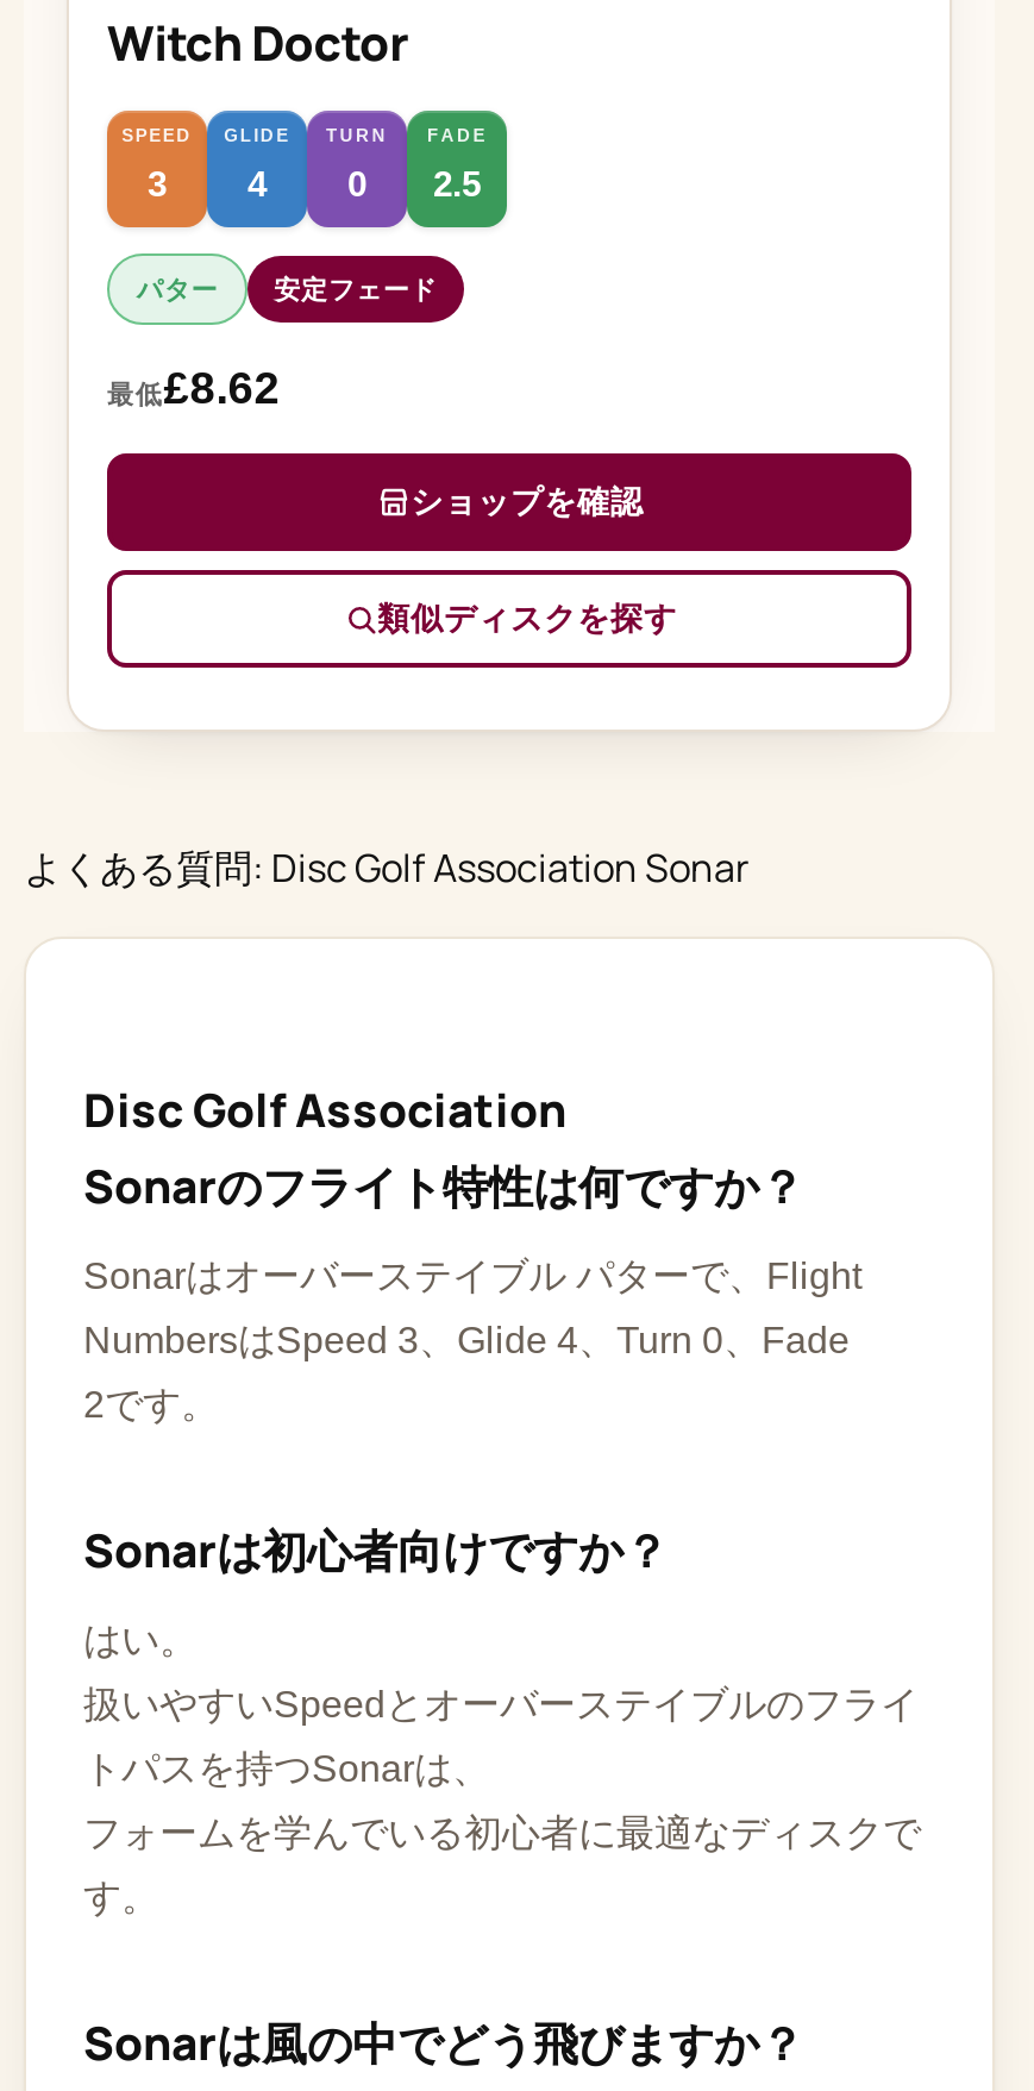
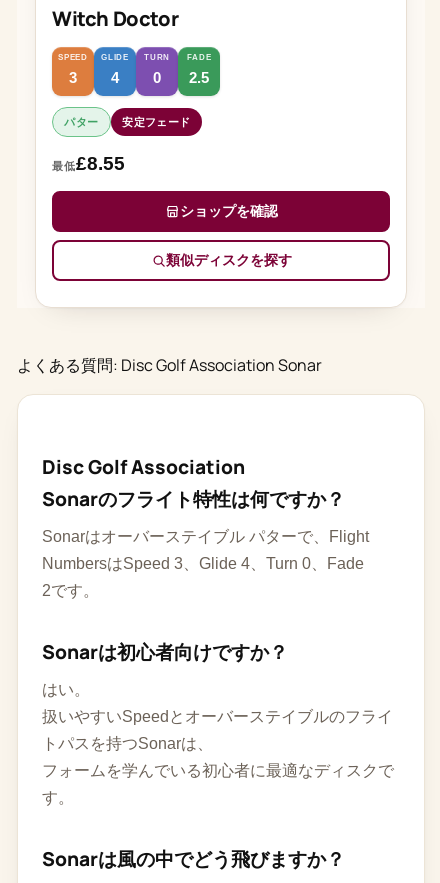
- 最低£8.62
+ 最低£8.55
